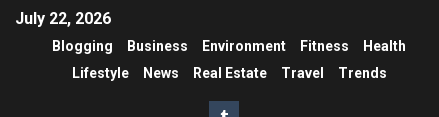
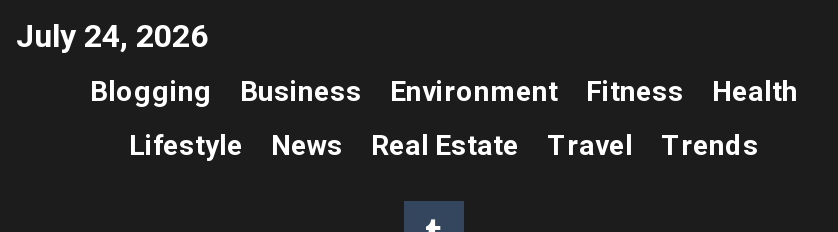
- July 22, 2026
+ July 24, 2026
